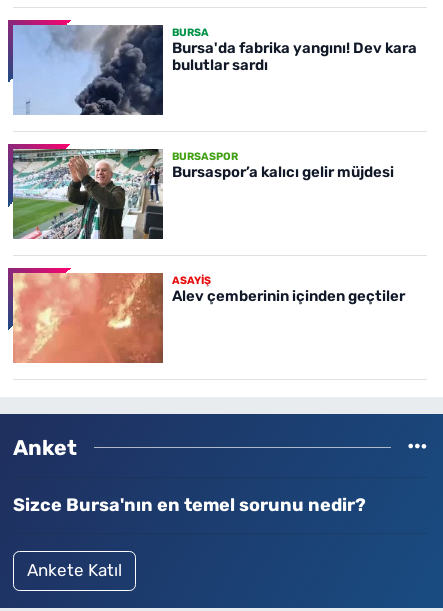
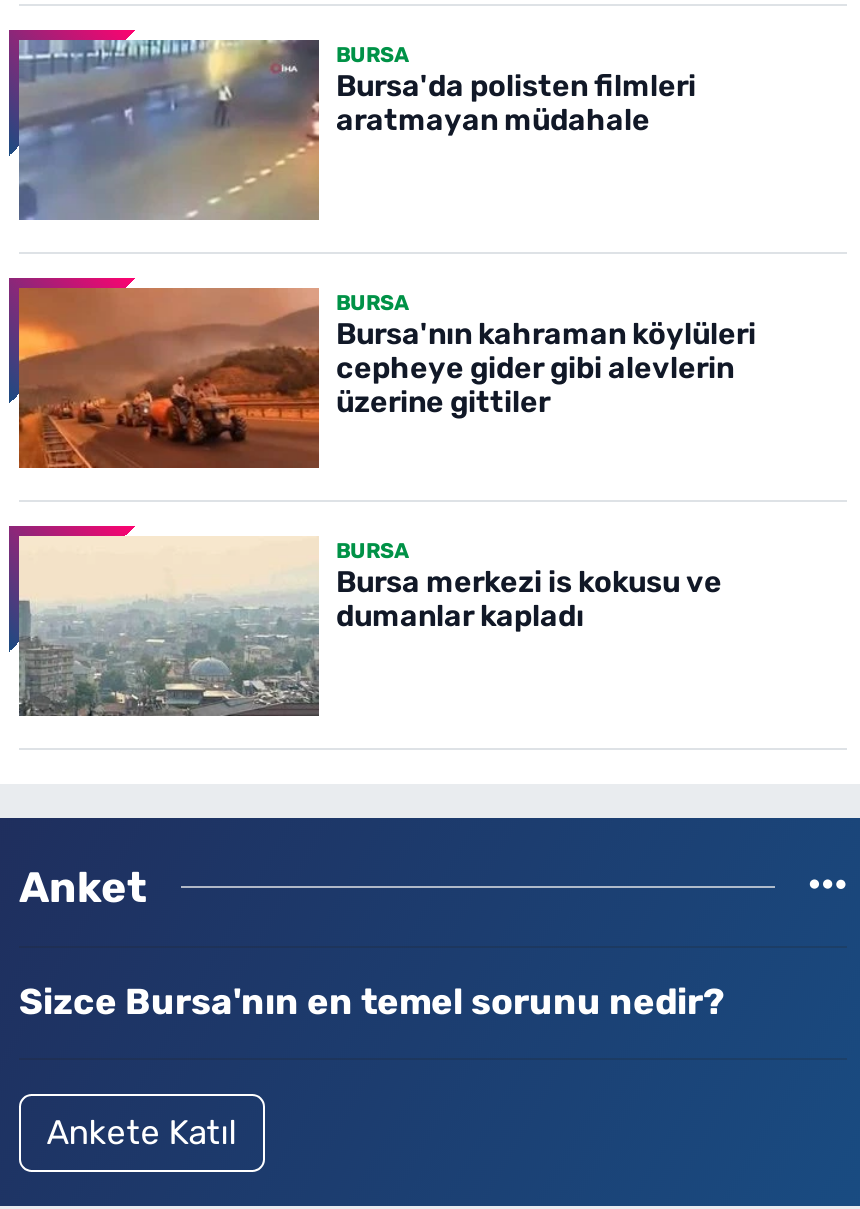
- [image]
- Bursa'da fabrika yangını! Dev kara
- bulutlar sardı
+ [image]
+ Bursa'da polisten filmleri
+ aratmayan müdahale

- [image]
- BURSASPOR
- Bursaspor’a kalıcı gelir müjdesi
+ [image]
+ BURSA
+ Bursa'nın kahraman köylüleri
+ cepheye gider gibi alevlerin
+ üzerine gittiler

- [image]
- ASAYİŞ
- Alev çemberinin içinden geçtiler
+ [image]
+ BURSA
+ Bursa merkezi is kokusu ve
+ dumanlar kapladı
